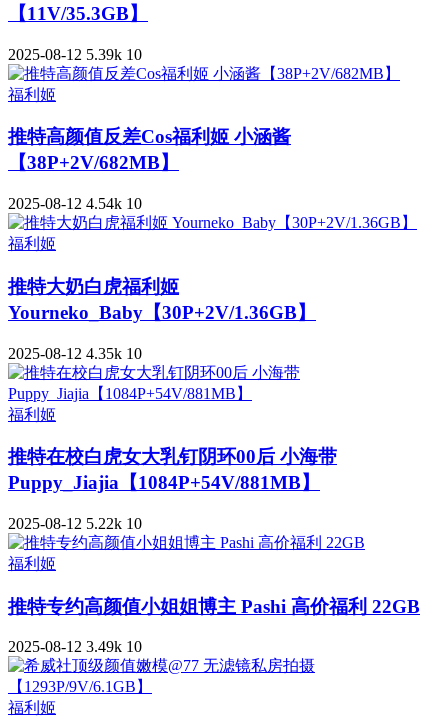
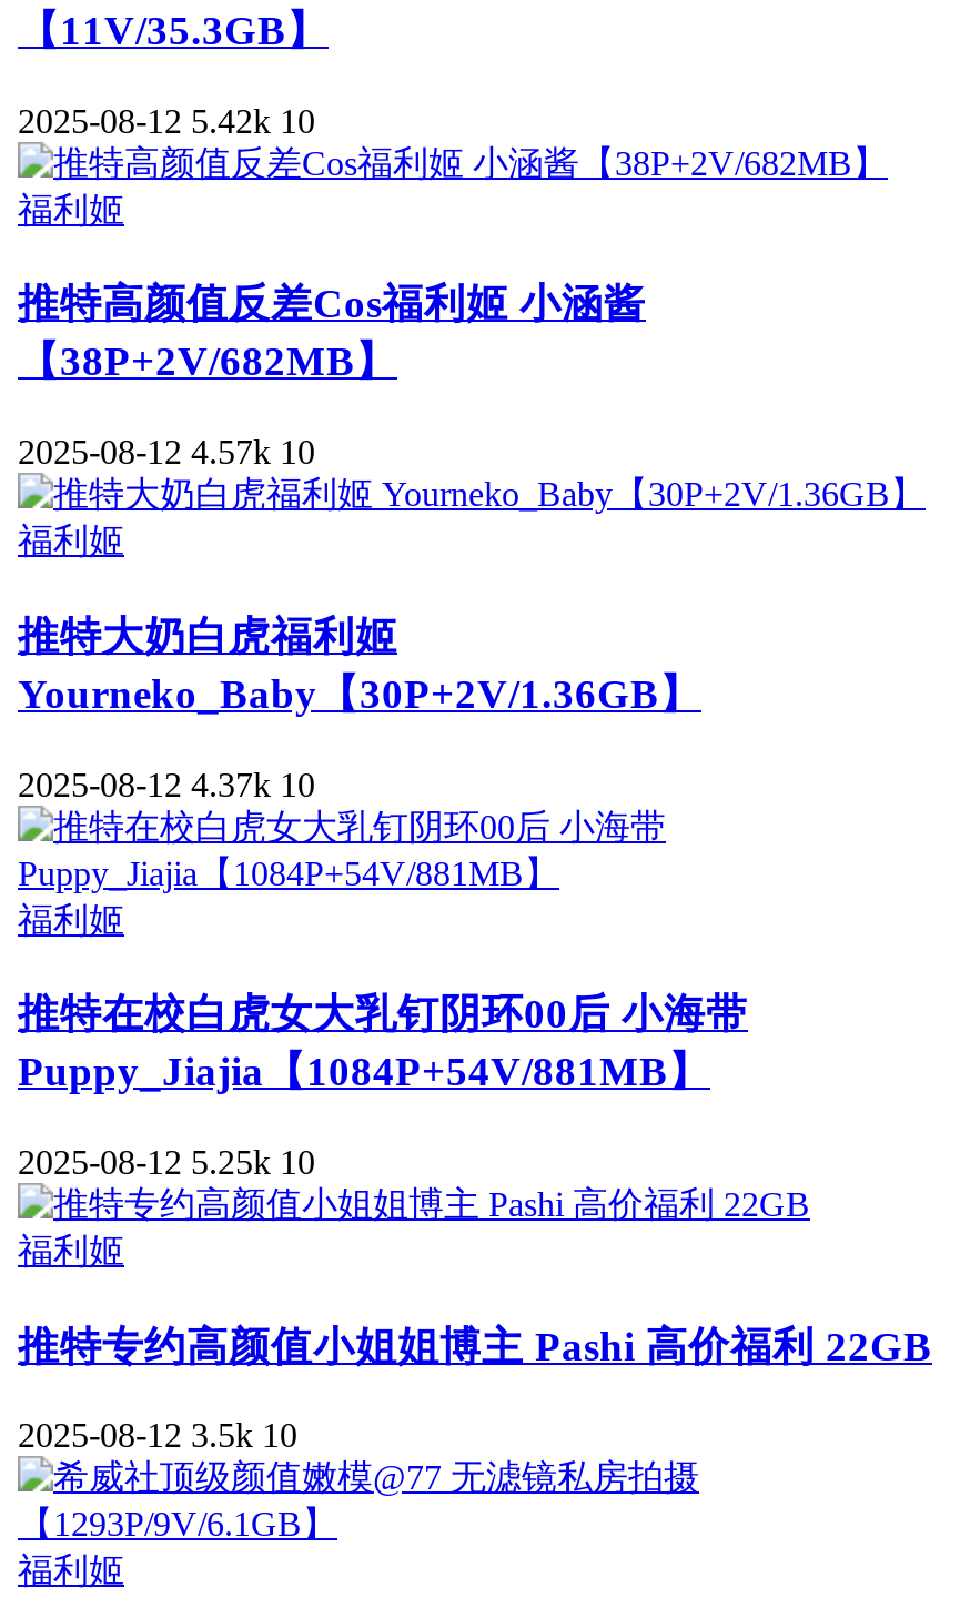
- 2025-08-12 5.39k 10
+ 2025-08-12 5.42k 10

- 2025-08-12 4.54k 10
+ 2025-08-12 4.57k 10

- 2025-08-12 4.35k 10
+ 2025-08-12 4.37k 10

- 2025-08-12 5.22k 10
+ 2025-08-12 5.25k 10

- 2025-08-12 3.49k 10
+ 2025-08-12 3.5k 10
